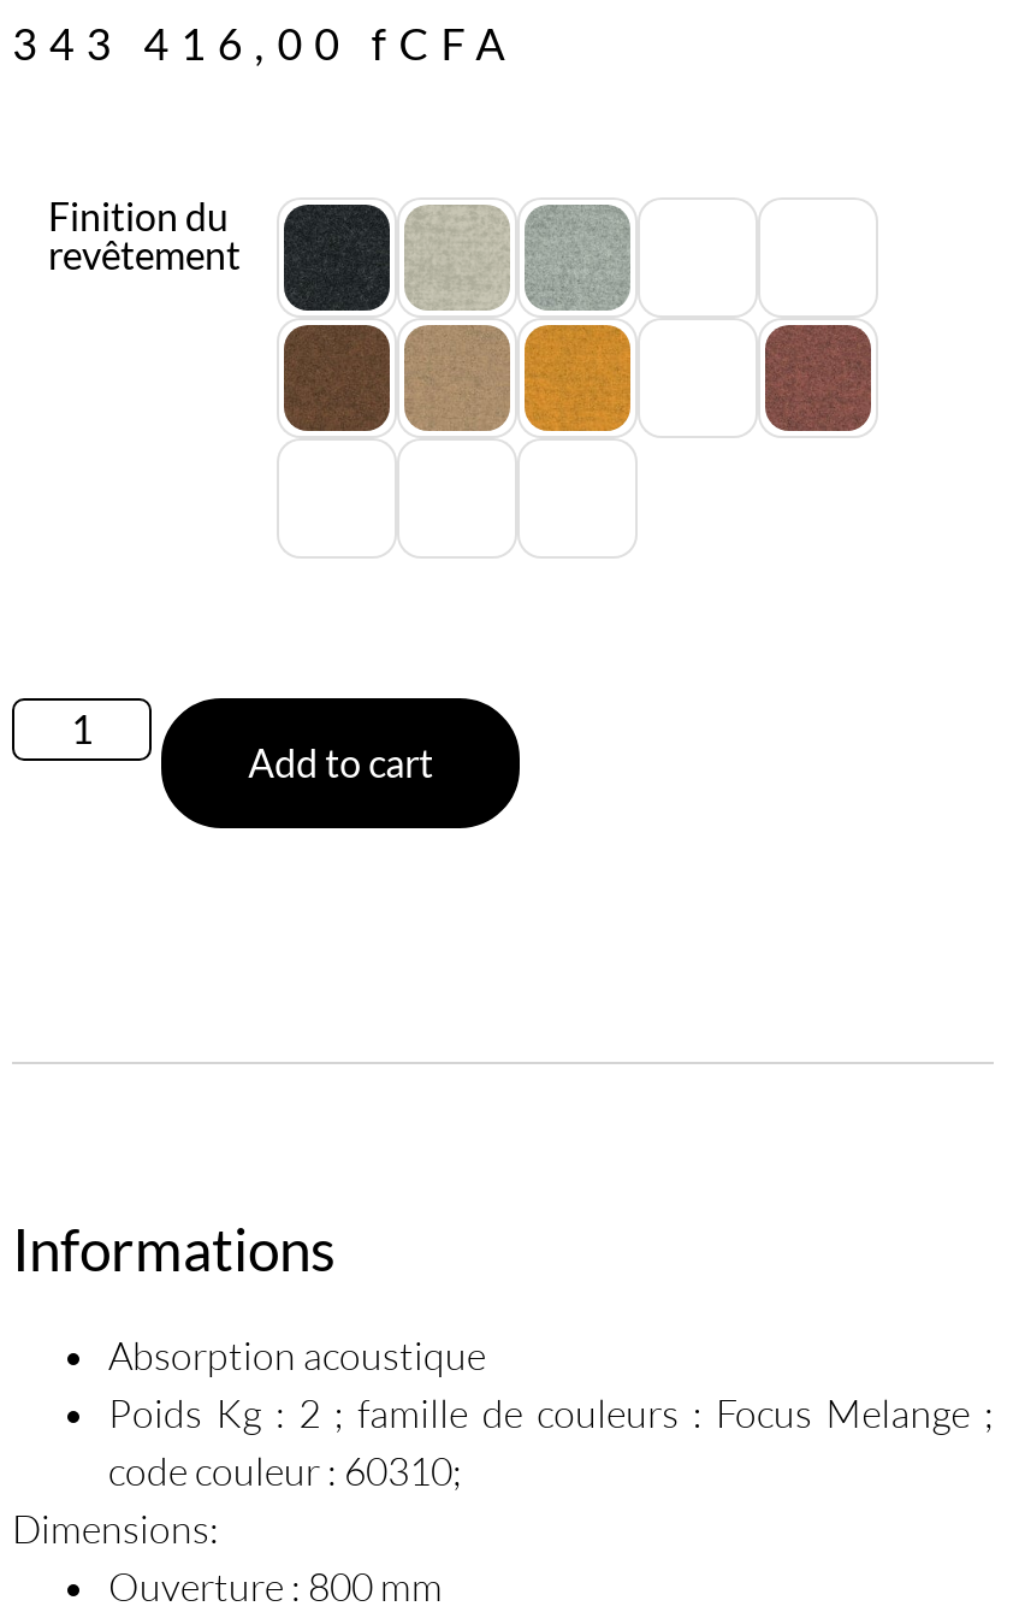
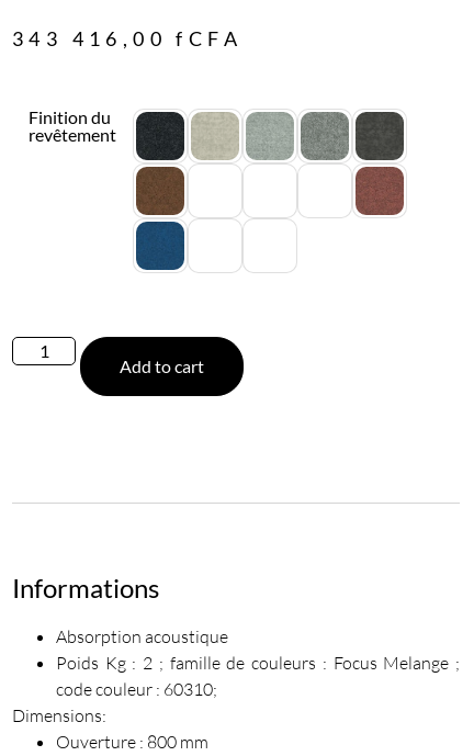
- [image]
+ [image]
